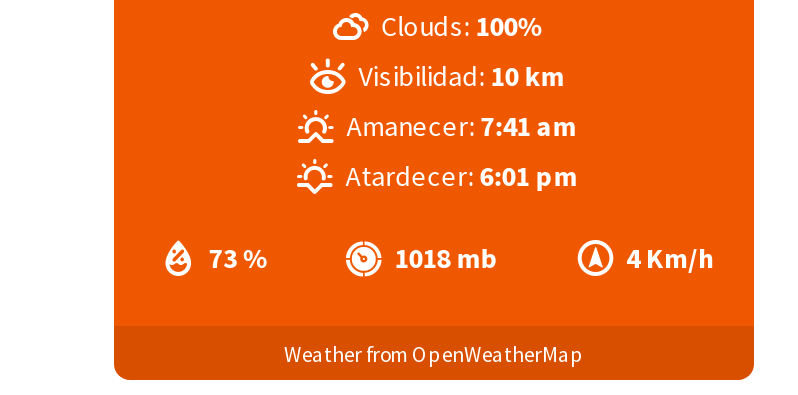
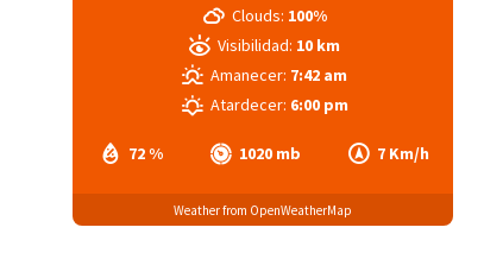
- Amanecer: 7:41 am
+ Amanecer: 7:42 am

- Atardecer: 6:01 pm
+ Atardecer: 6:00 pm

- 73 %
+ 72 %

- 1018 mb
+ 1020 mb

- 4 Km/h
+ 7 Km/h
